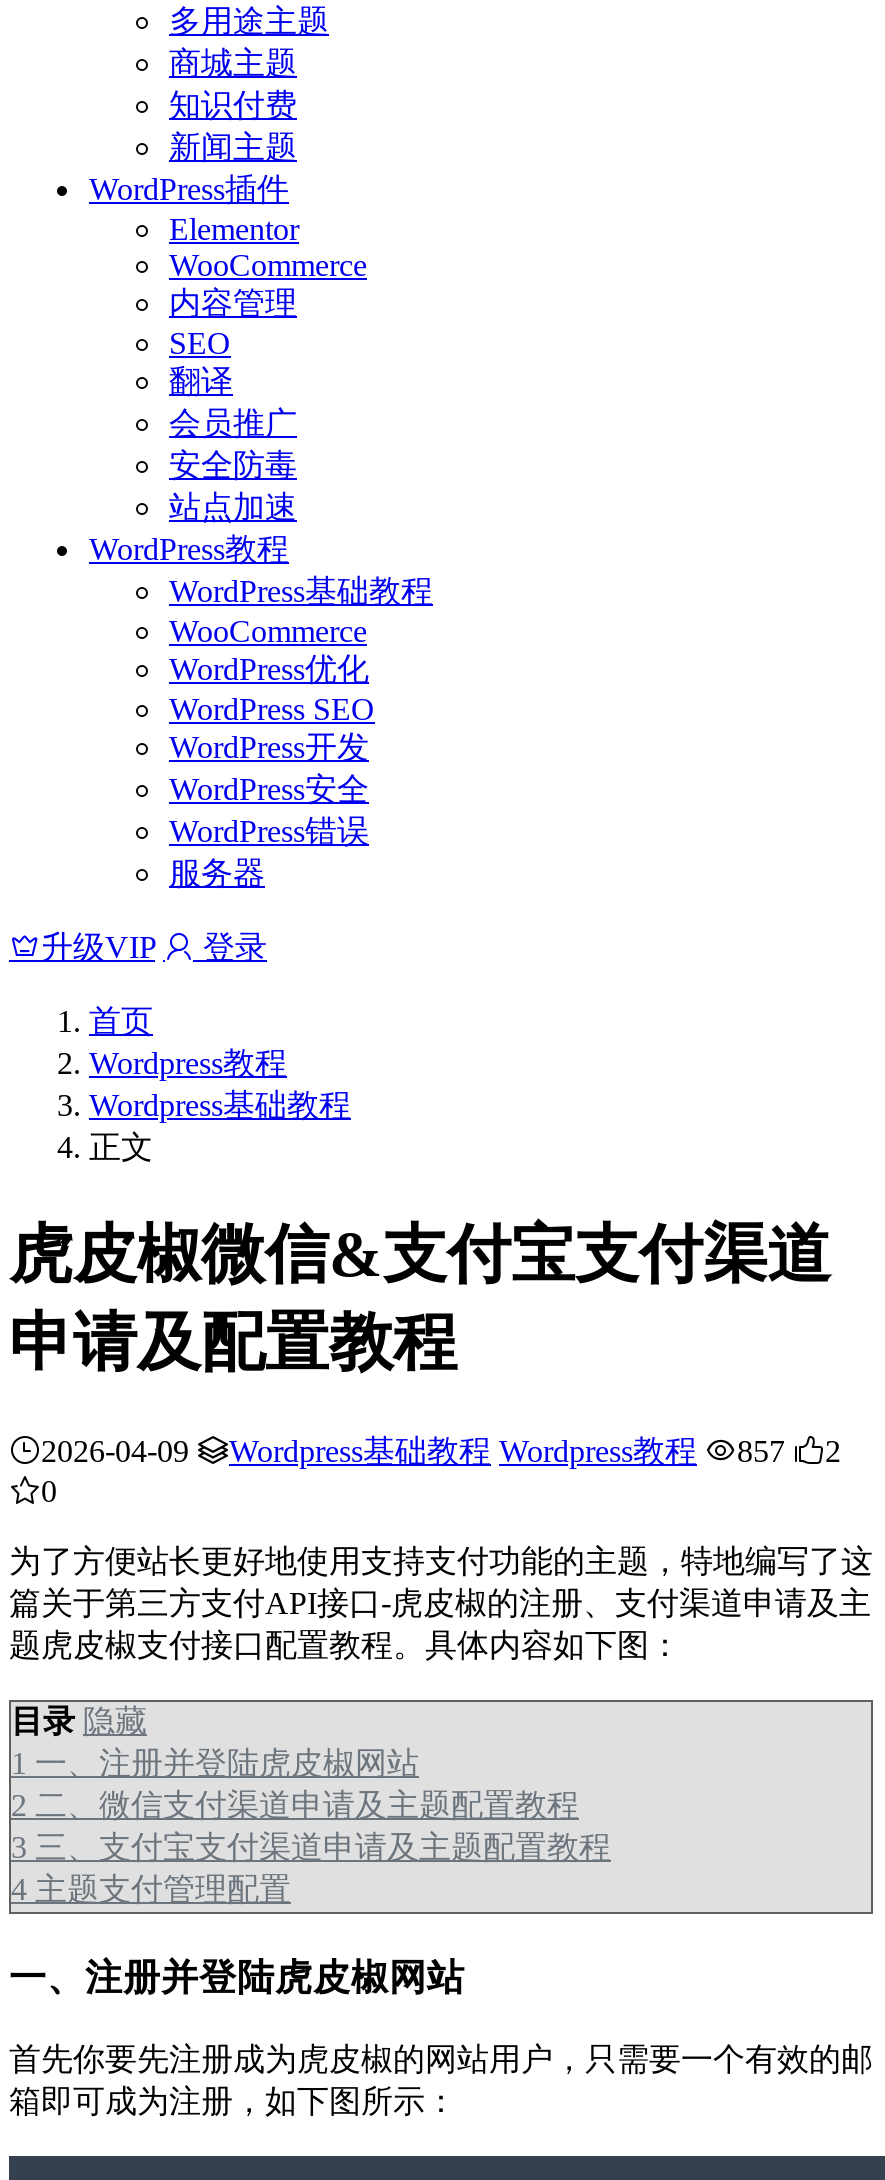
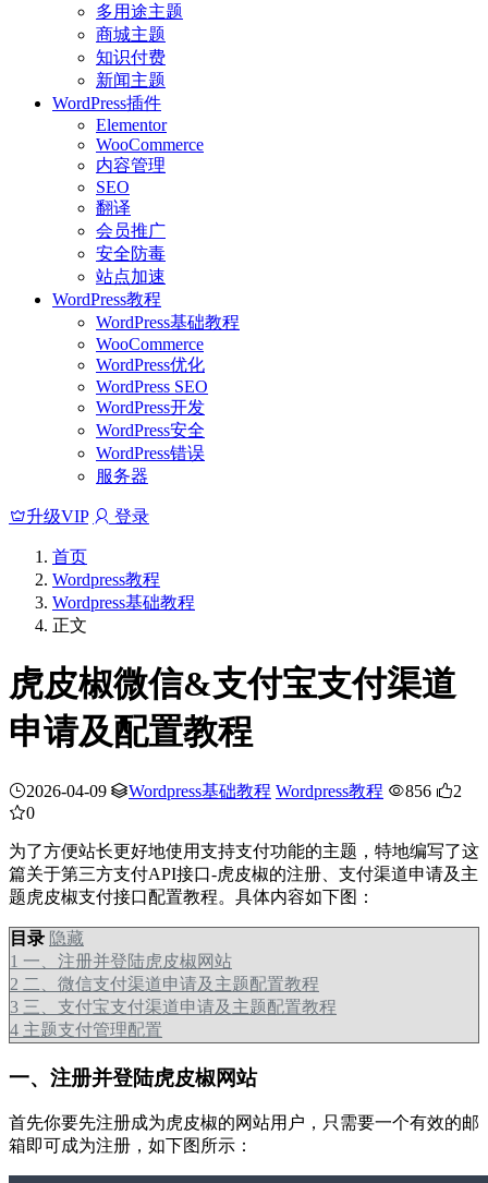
- 2026-04-09 Wordpress基础教程 Wordpress教程 857 2
+ 2026-04-09 Wordpress基础教程 Wordpress教程 856 2
